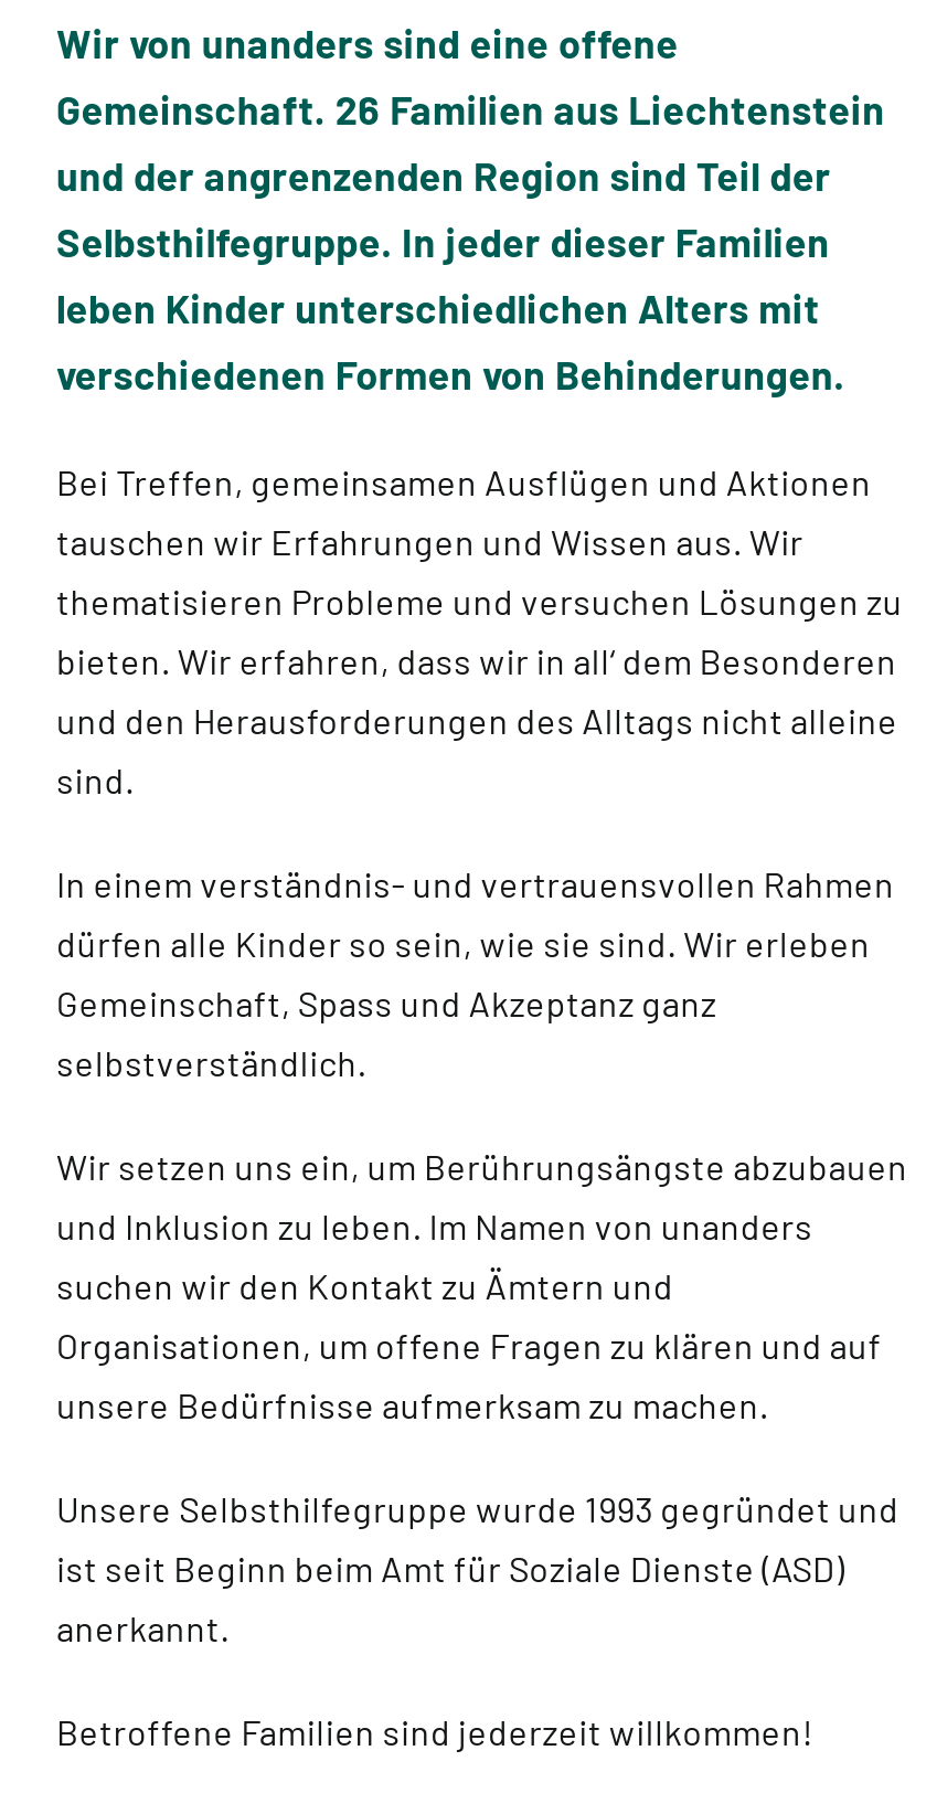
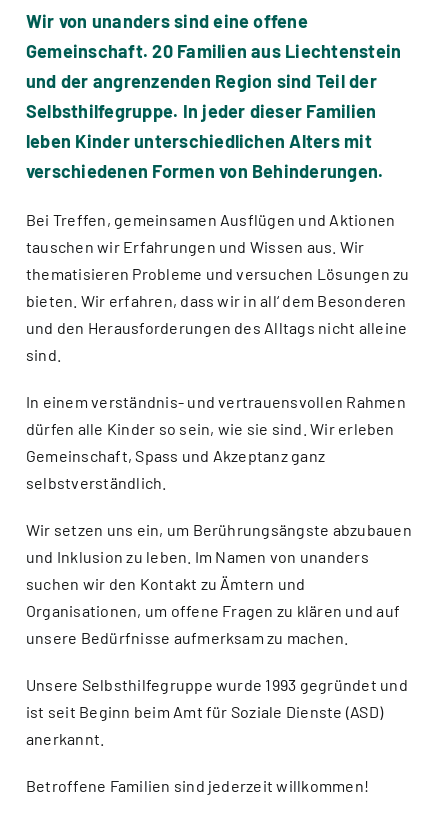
- Gemeinschaft. 26 Familien aus Liechtenstein
+ Gemeinschaft. 20 Familien aus Liechtenstein
